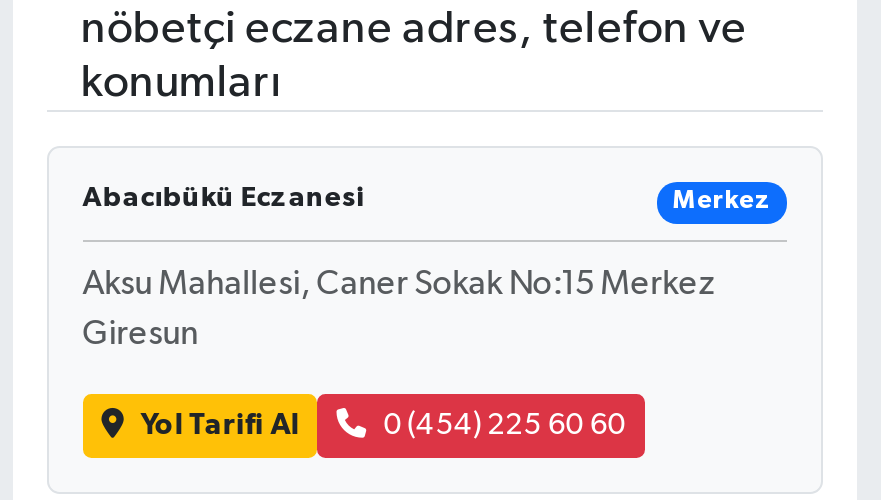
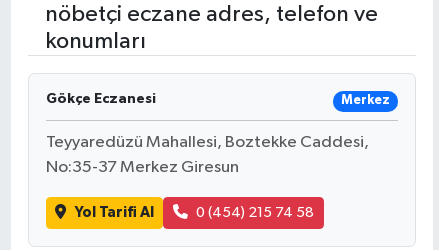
- Abacıbükü Eczanesi
+ Gökçe Eczanesi

- Aksu Mahallesi, Caner Sokak No:15 Merkez
+ Teyyaredüzü Mahallesi, Boztekke Caddesi,

- Giresun
+ No:35-37 Merkez Giresun

- 0 (454) 225 60 60
+ 0 (454) 215 74 58
